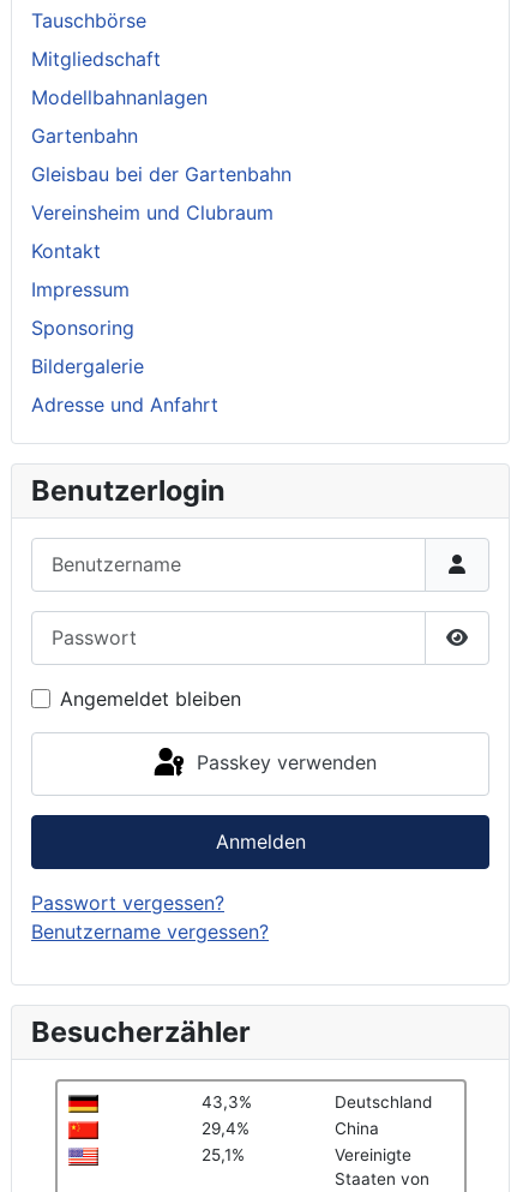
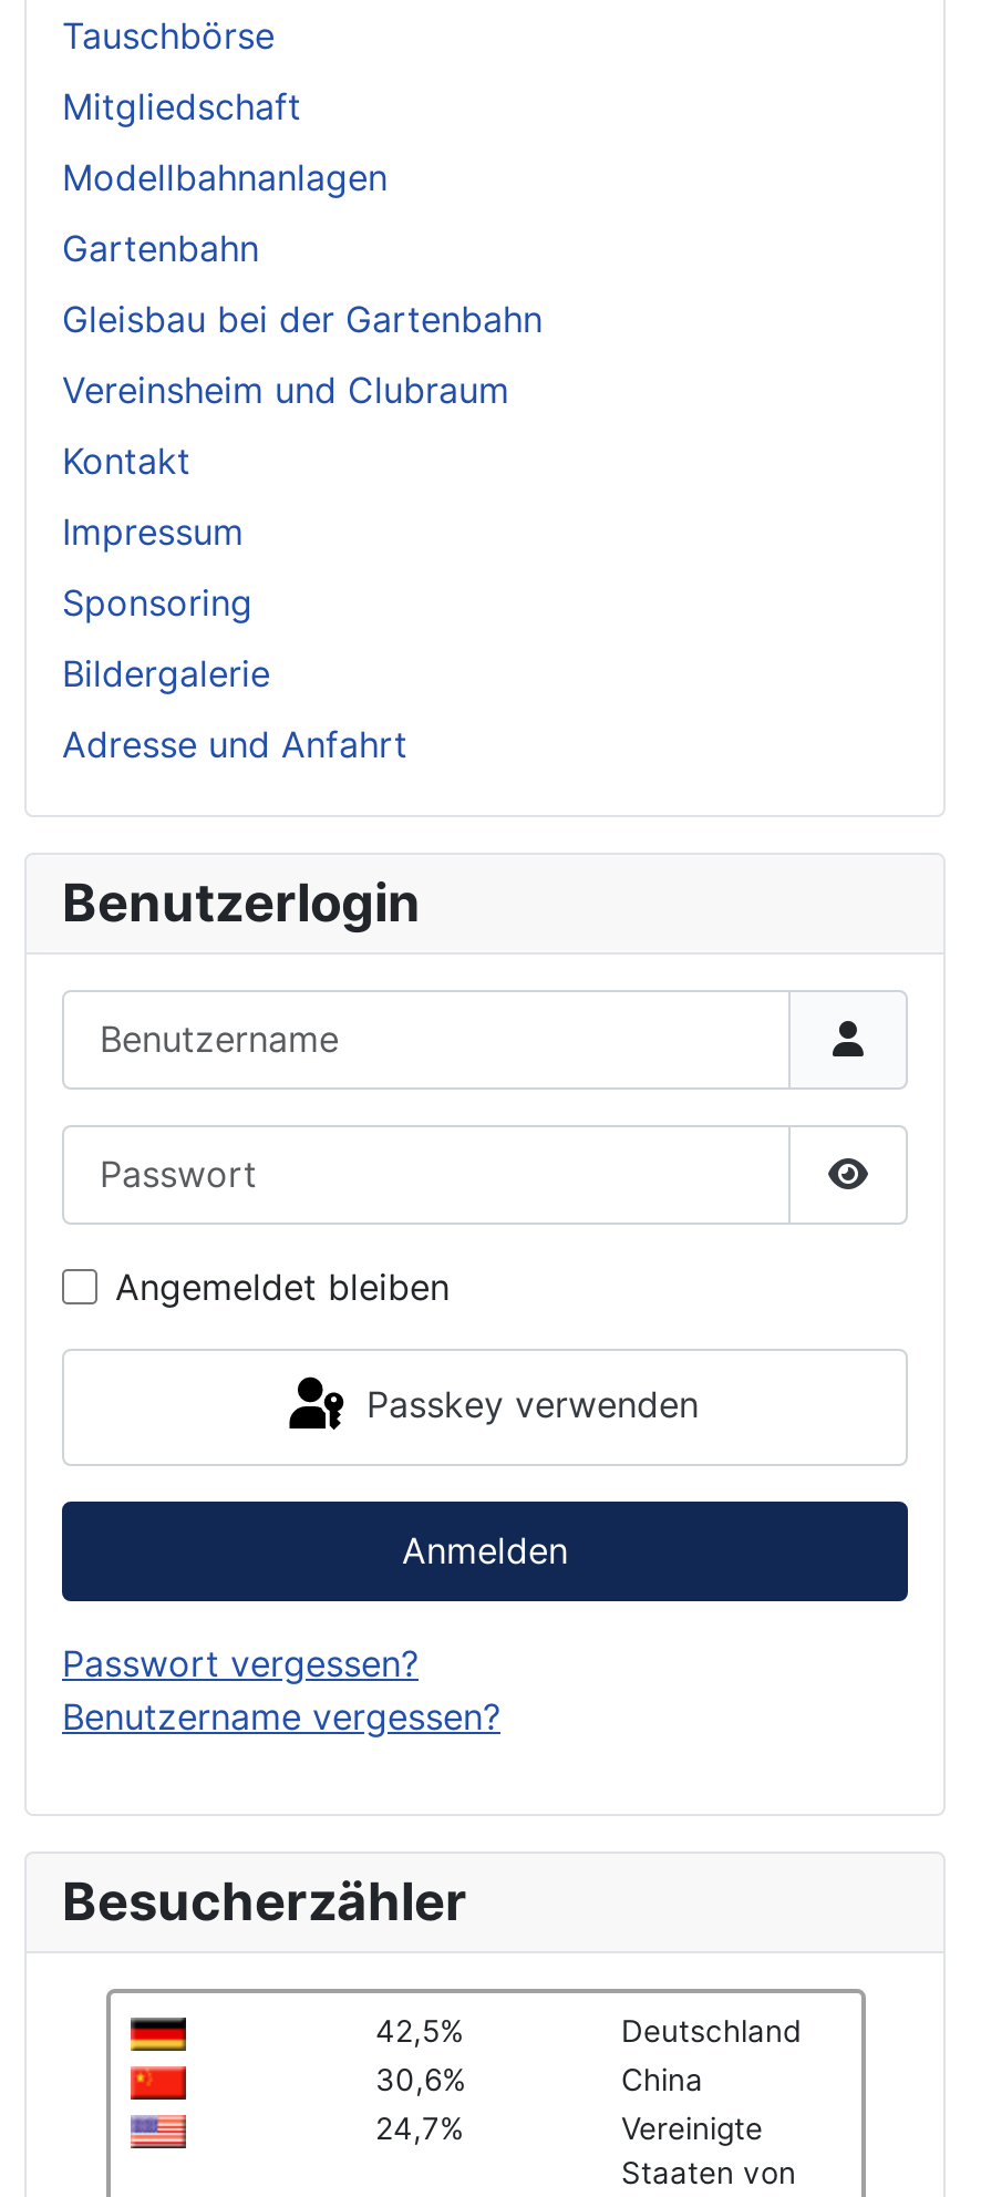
- 43,3%
+ 42,5%

- 29,4%
+ 30,6%

- 25,1%
+ 24,7%
